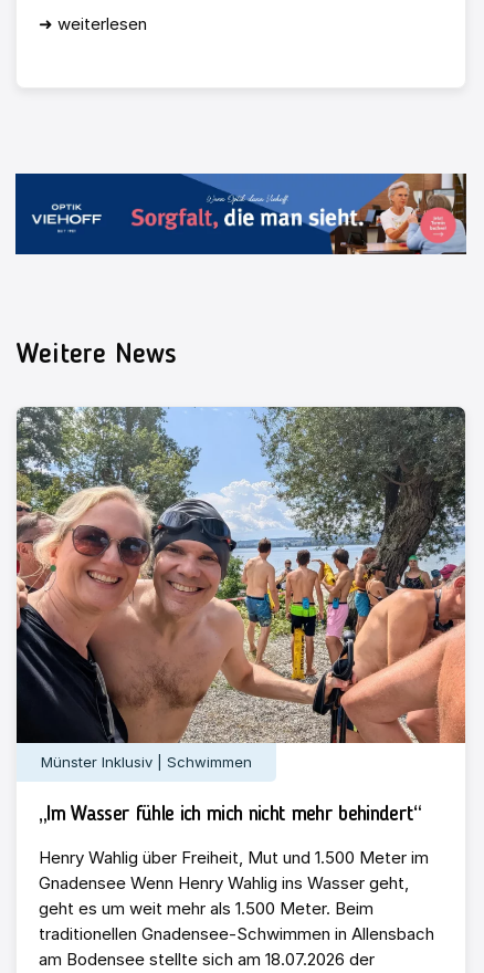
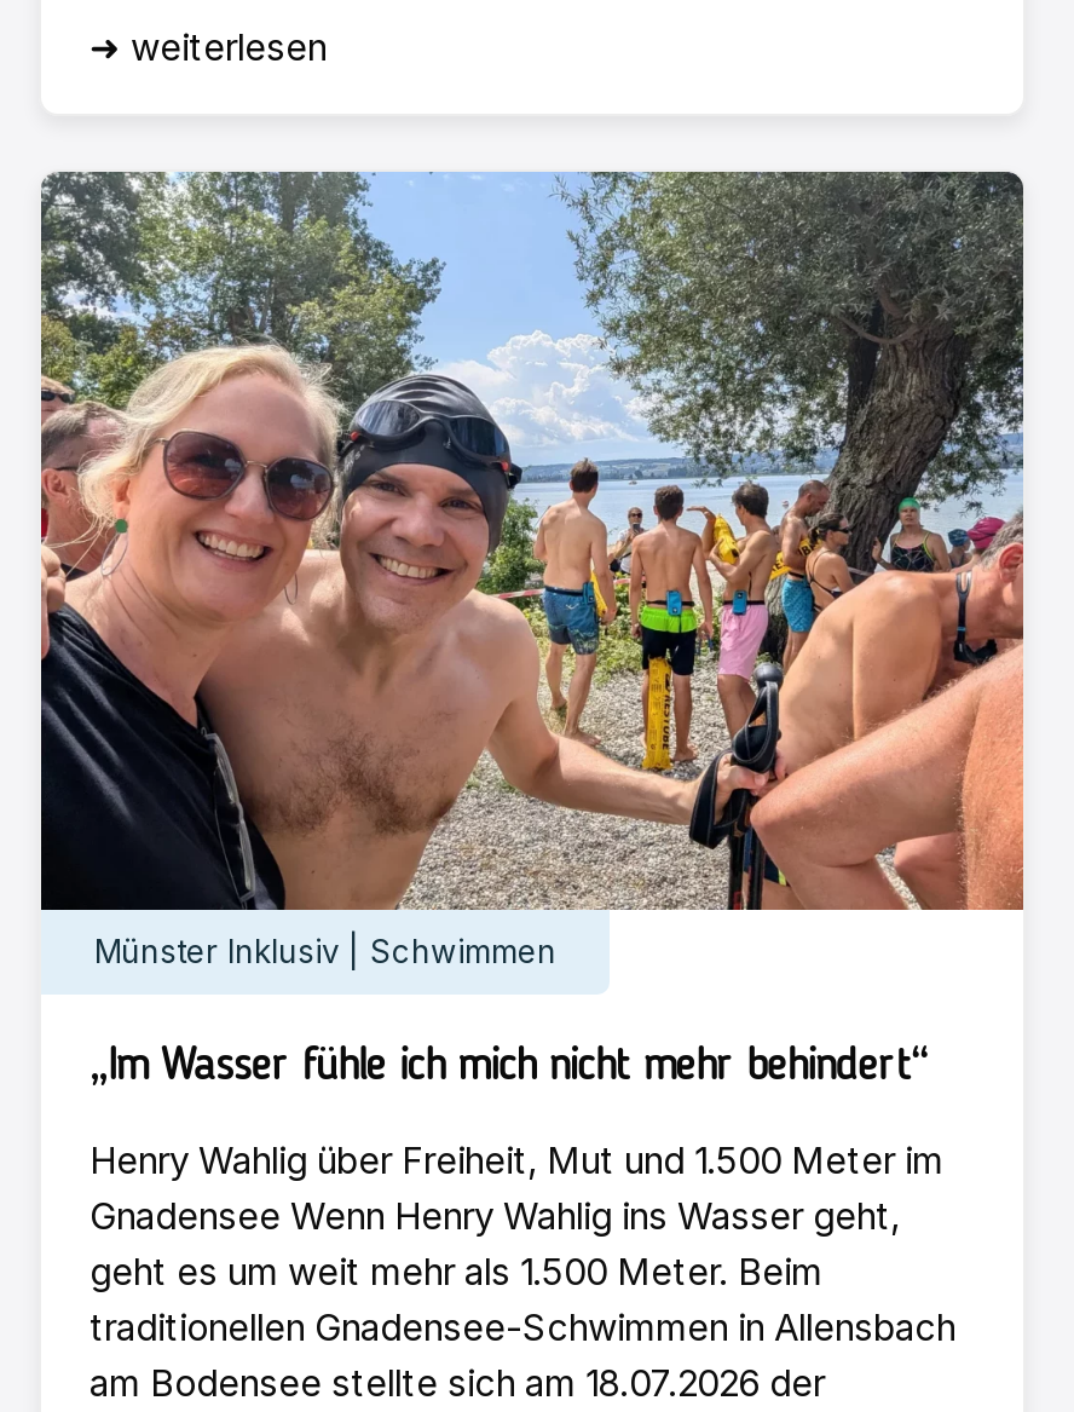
- [image]

- Weitere News
